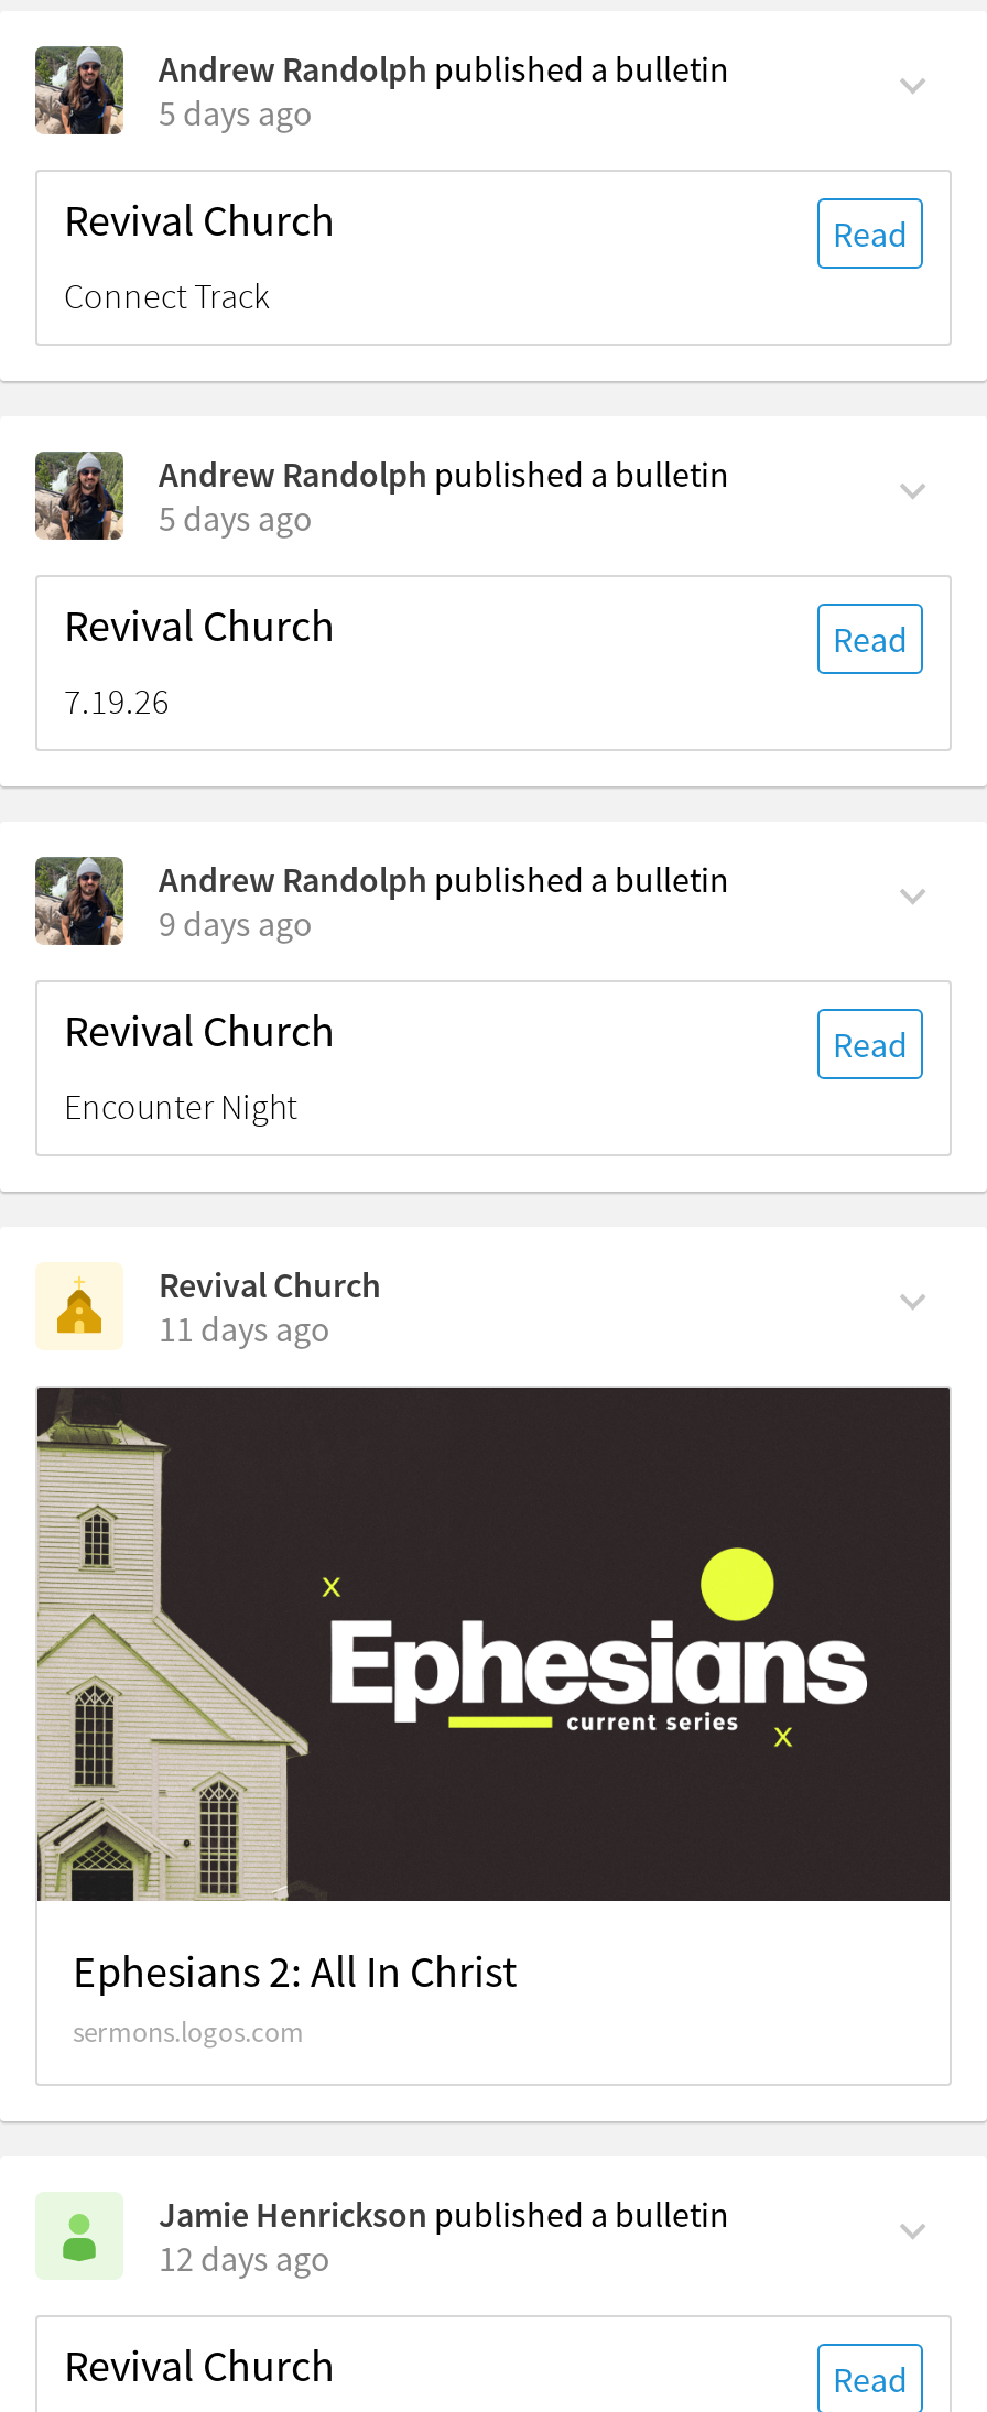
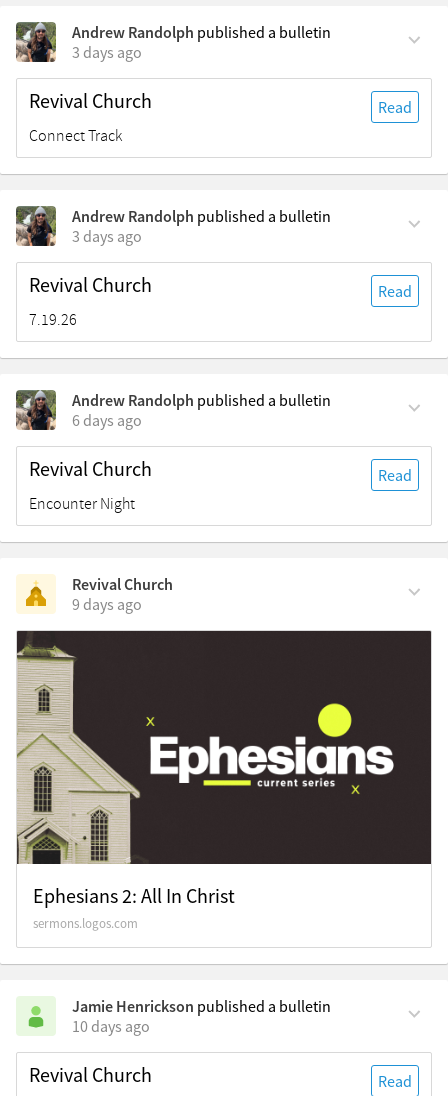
- 5 days ago
+ 3 days ago

- 5 days ago
+ 3 days ago

- 9 days ago
+ 6 days ago

- 11 days ago
+ 9 days ago

- 12 days ago
+ 10 days ago
